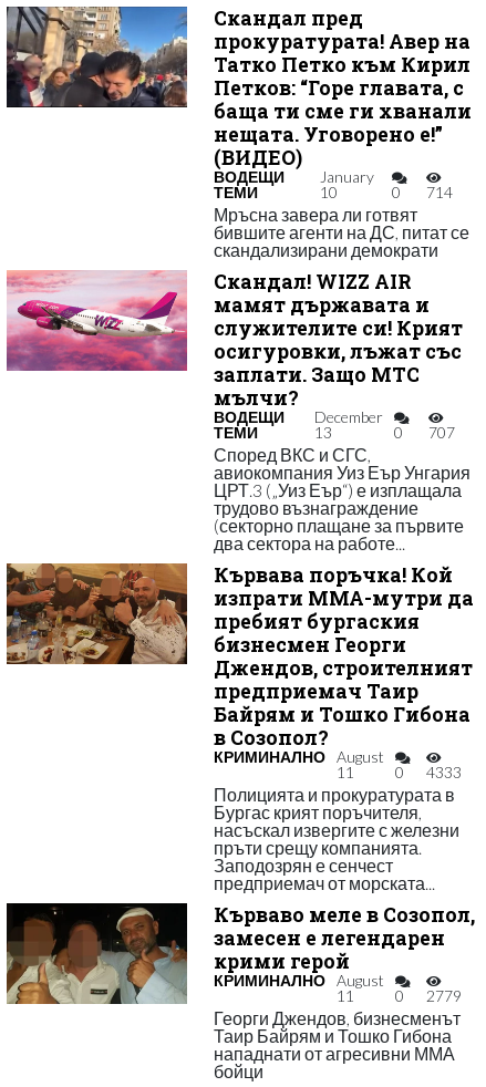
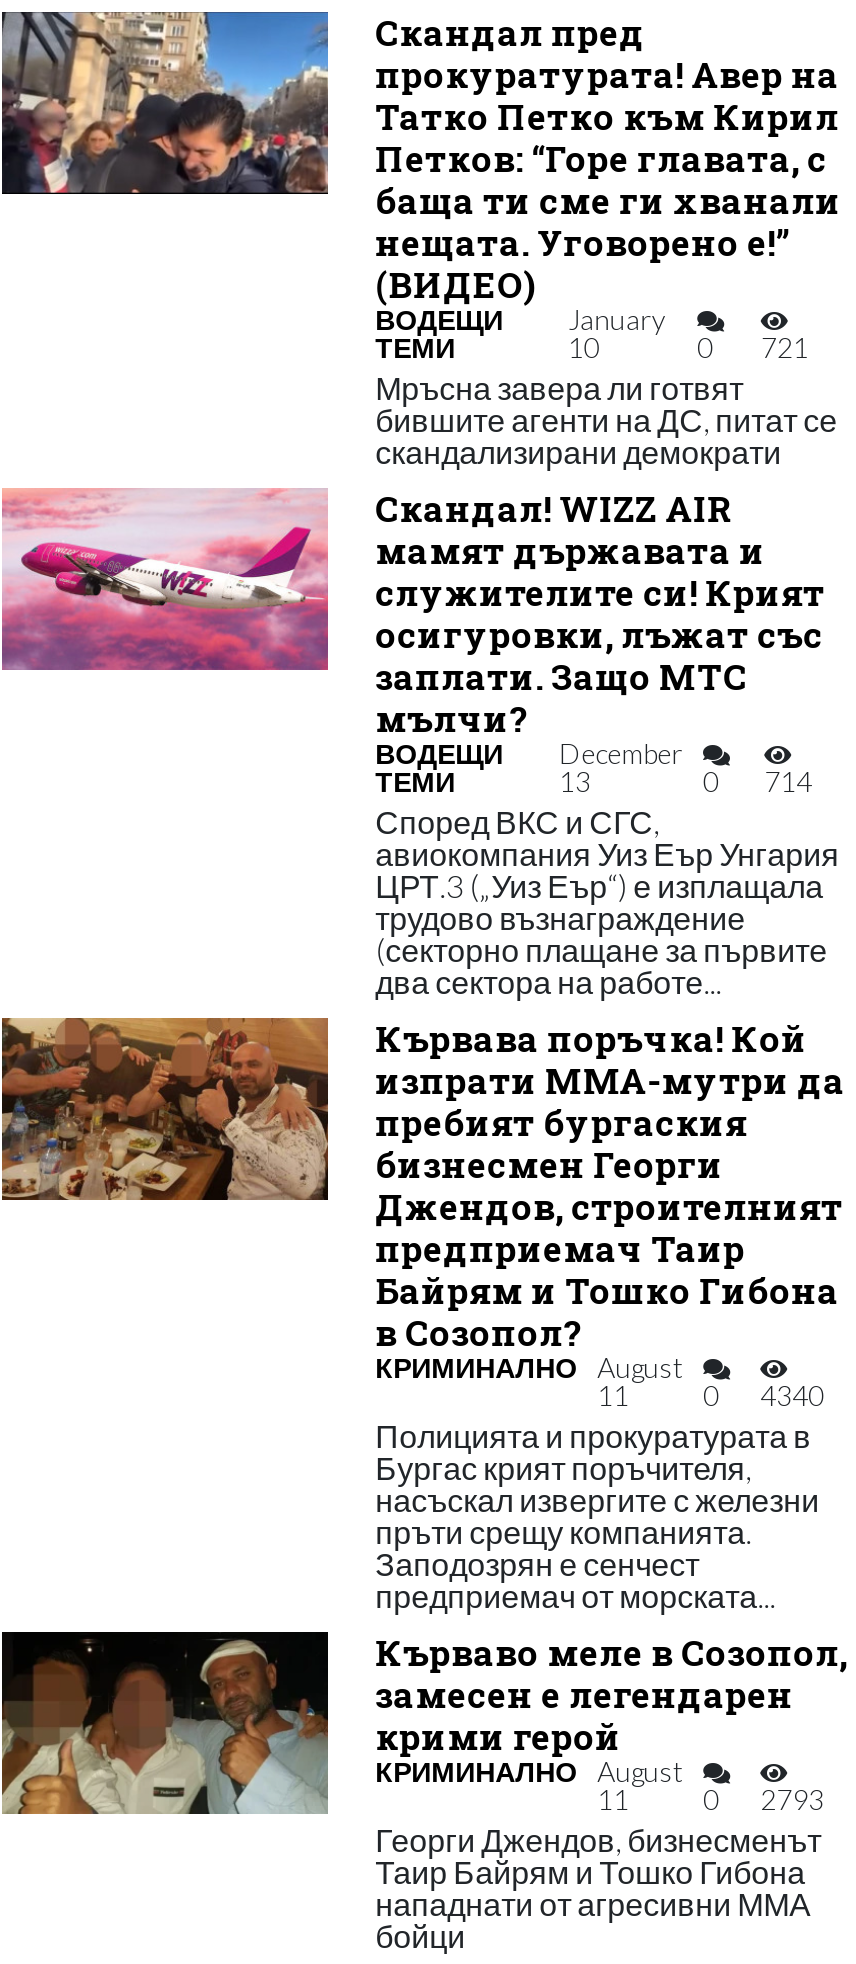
- 714
+ 721

- 707
+ 714

- 4333
+ 4340

- 2779
+ 2793
